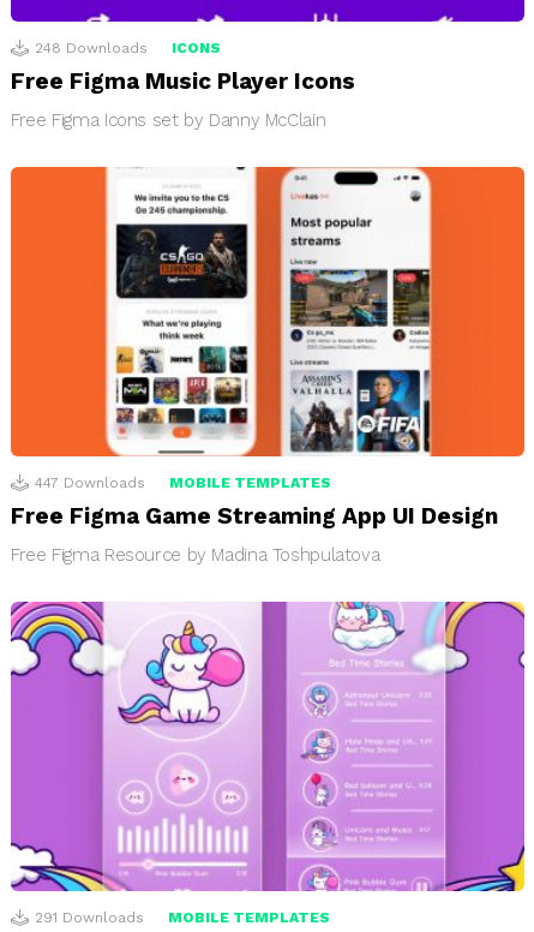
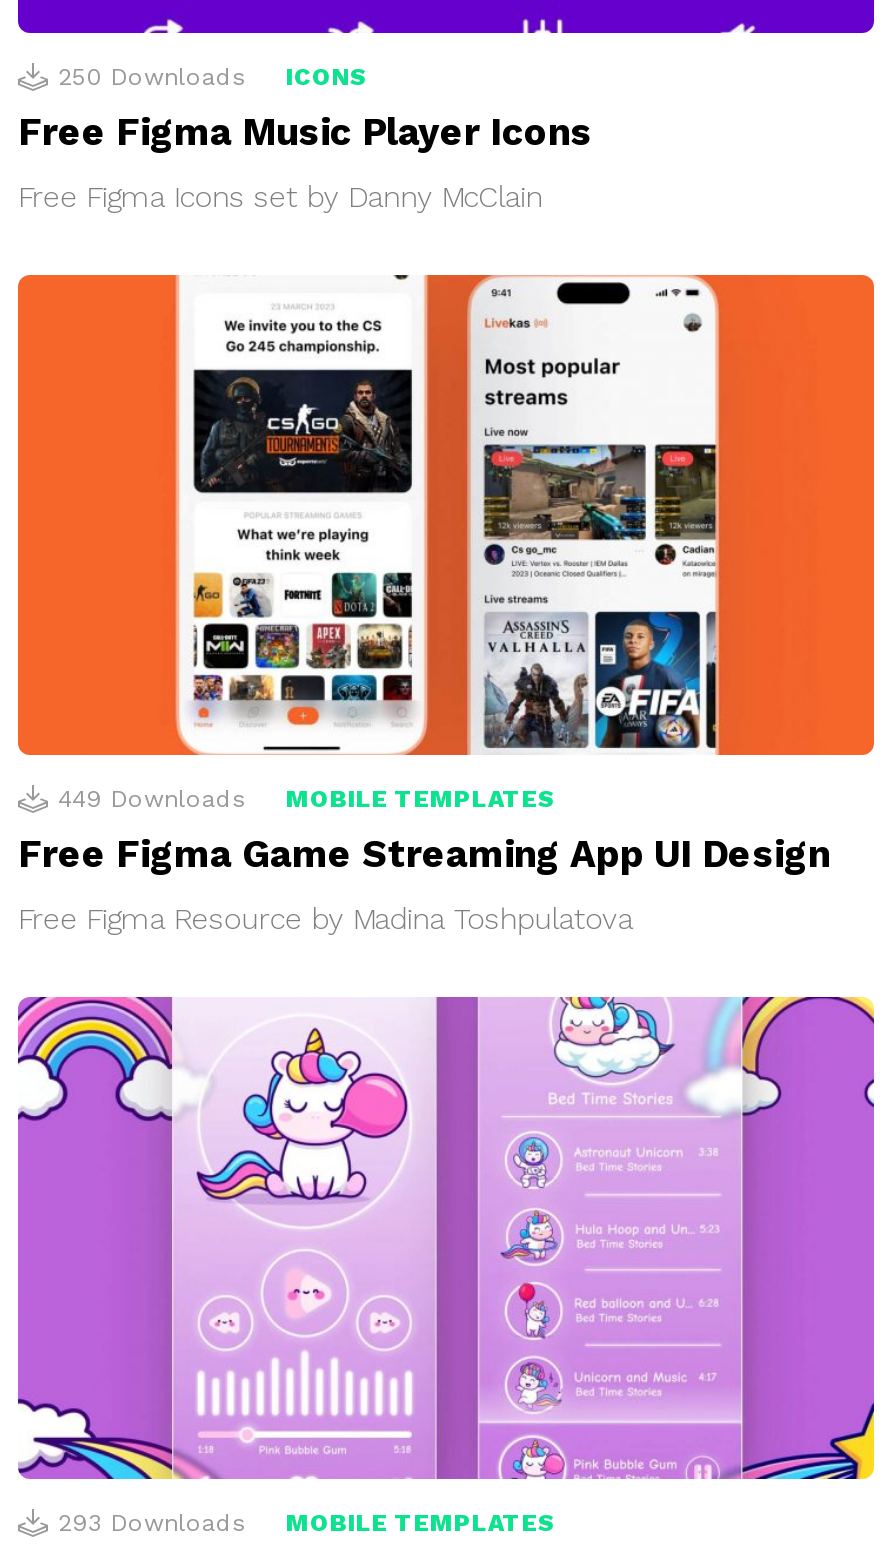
- 248 Downloads ICONS
+ 250 Downloads ICONS

- 447 Downloads MOBILE TEMPLATES
+ 449 Downloads MOBILE TEMPLATES

- 291 Downloads MOBILE TEMPLATES
+ 293 Downloads MOBILE TEMPLATES
